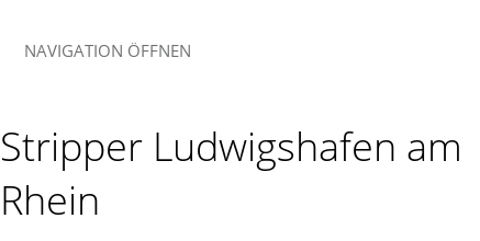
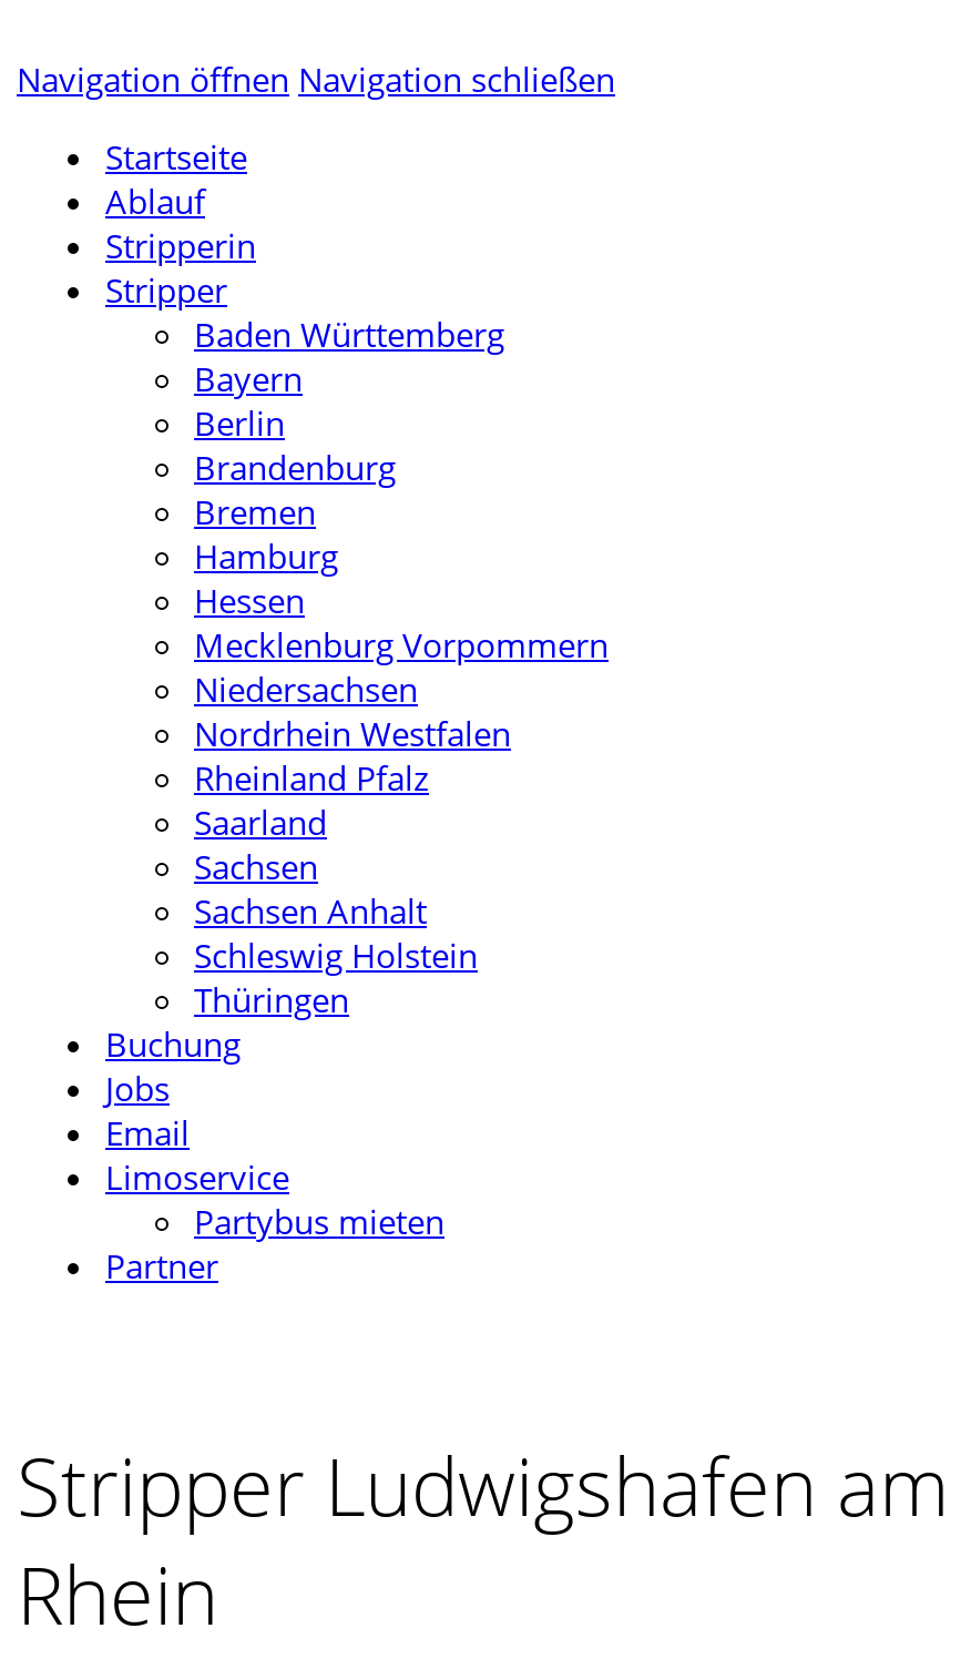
- NAVIGATION ÖFFNEN
+ Navigation öffnen Navigation schließen
+ Startseite
+ Ablauf
+ Stripperin
+ Stripper
+ Baden Württemberg
+ Bayern
+ Berlin
+ Brandenburg
+ Bremen
+ Hamburg
+ Hessen
+ Mecklenburg Vorpommern
+ Niedersachsen
+ Nordrhein Westfalen
+ Rheinland Pfalz
+ Saarland
+ Sachsen
+ Sachsen Anhalt
+ Schleswig Holstein
+ Thüringen
+ Buchung
+ Jobs
+ Email
+ Limoservice
+ Partybus mieten
+ Partner
